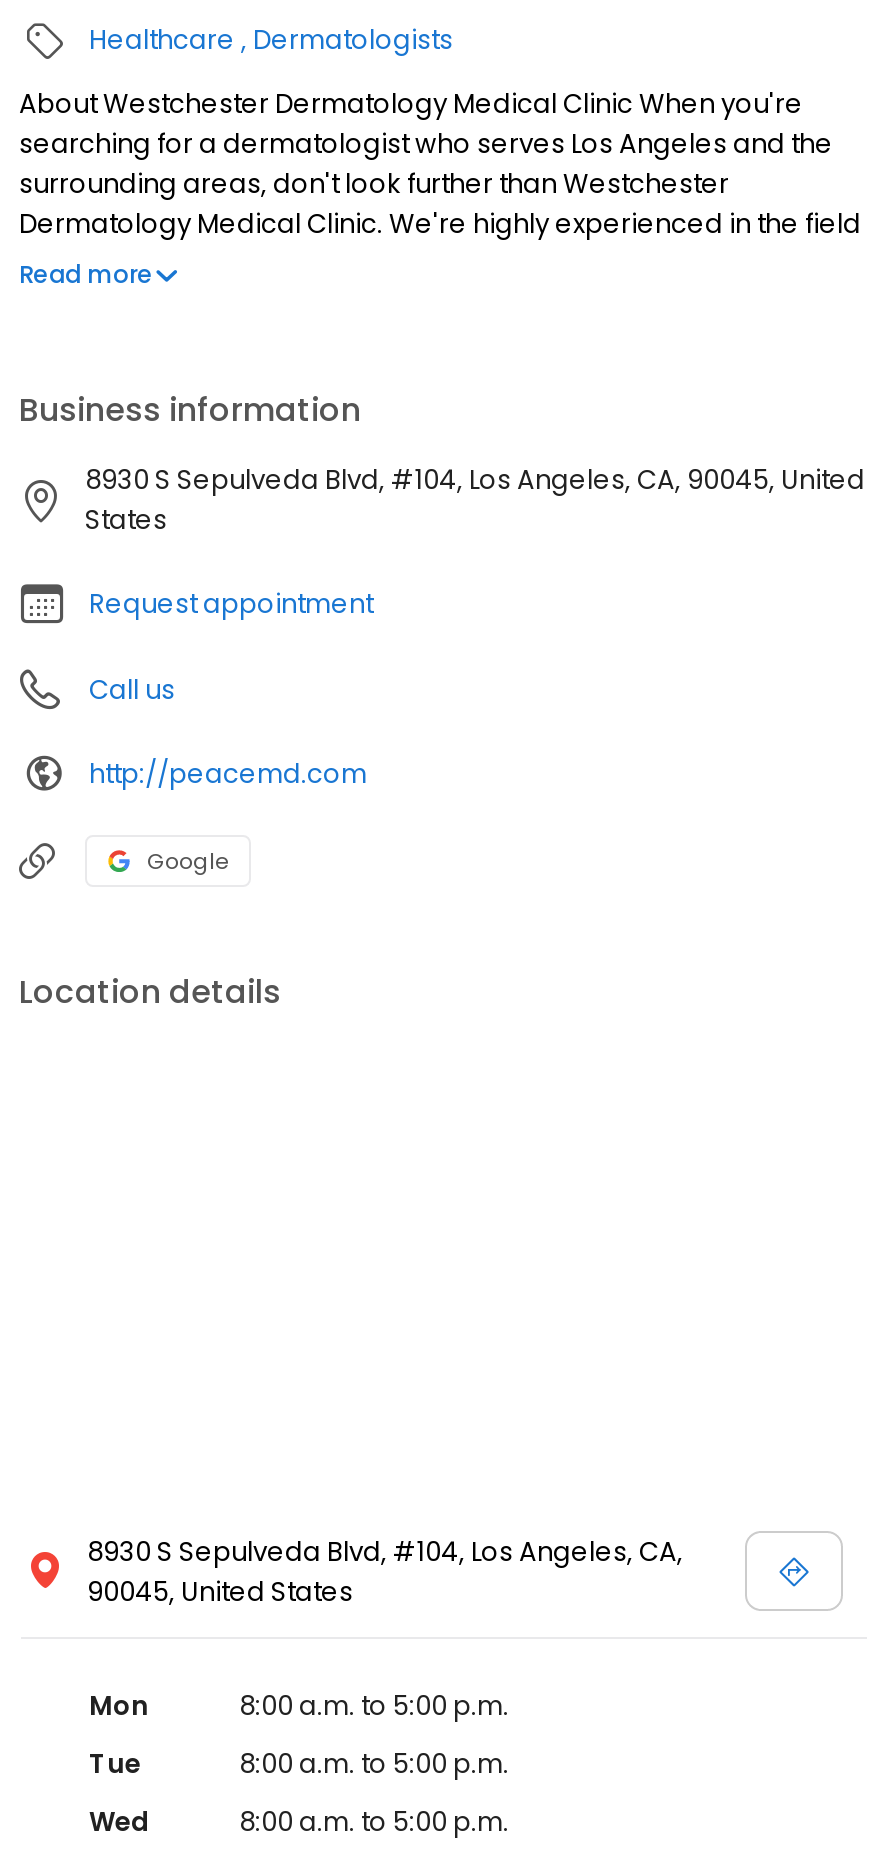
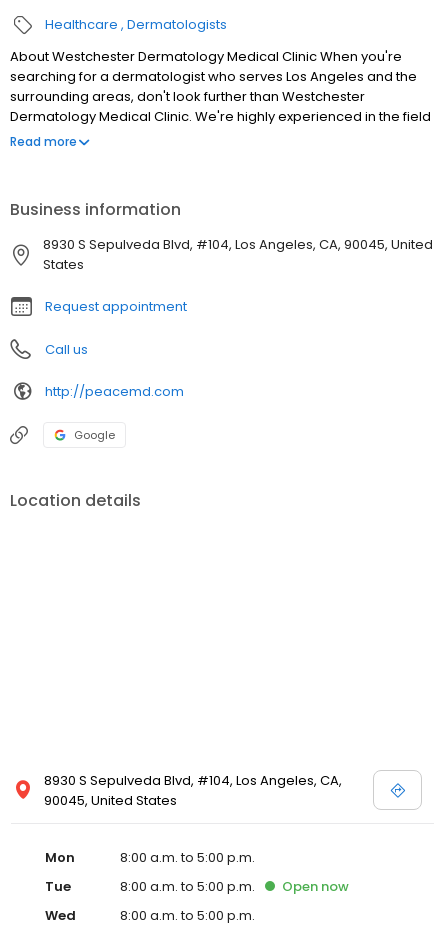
+ Open now
